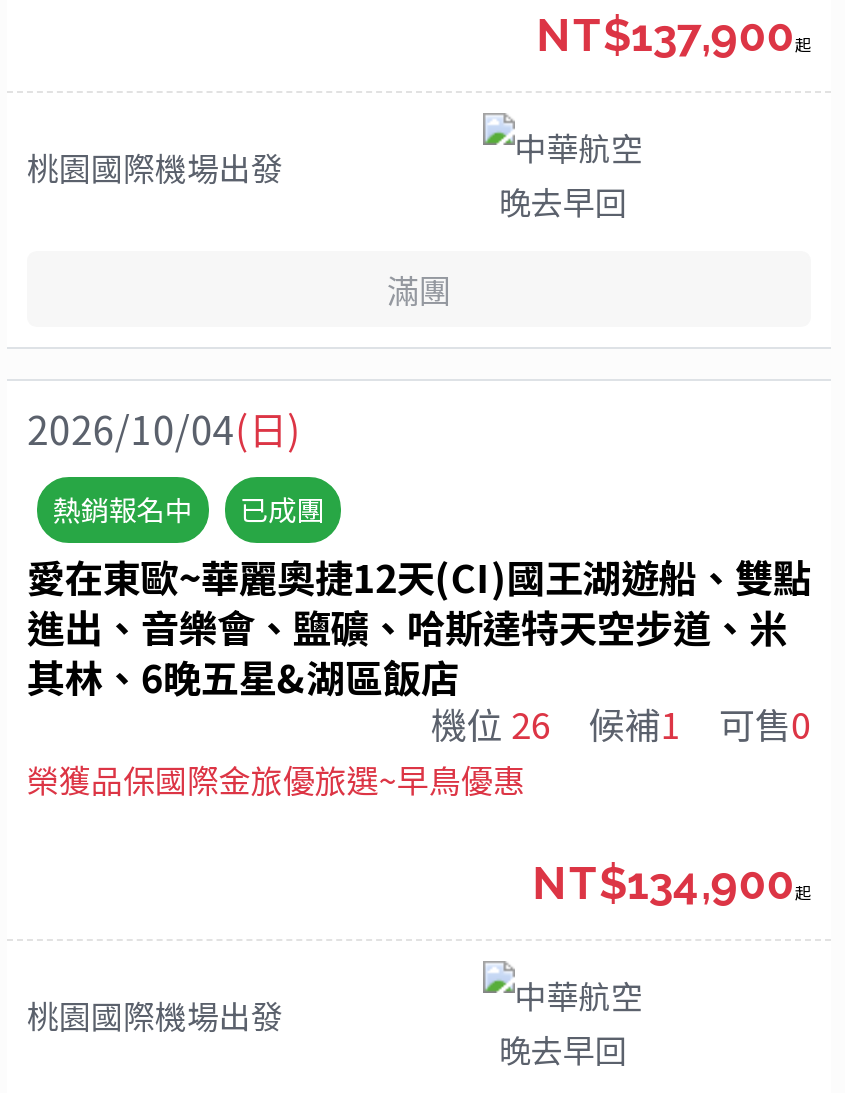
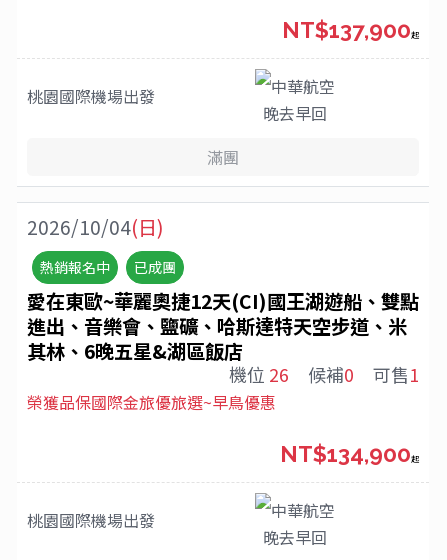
- 候補1
+ 候補0

- 可售0
+ 可售1
